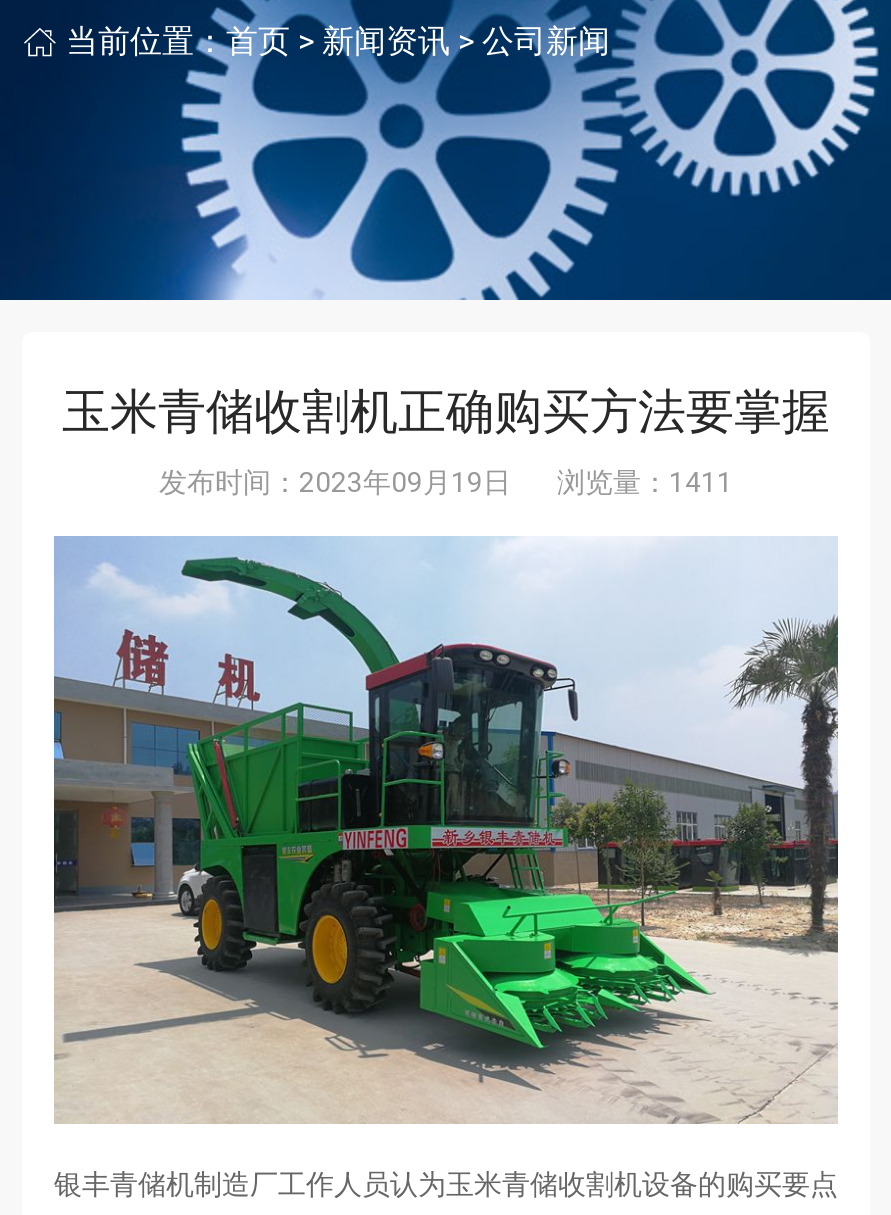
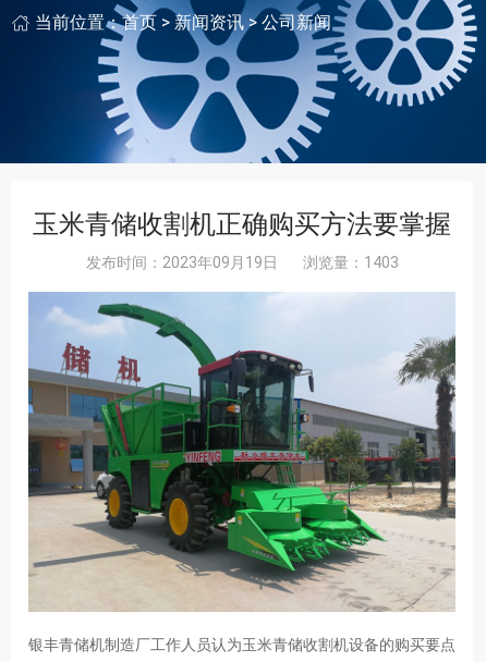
- 发布时间：2023年09月19日 浏览量：1411
+ 发布时间：2023年09月19日 浏览量：1403
